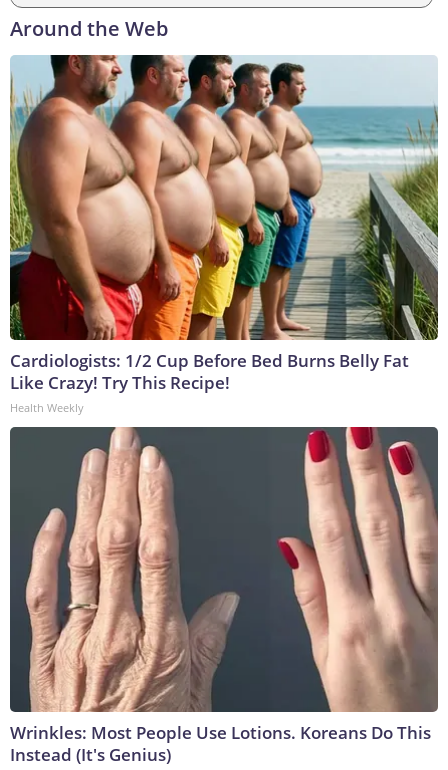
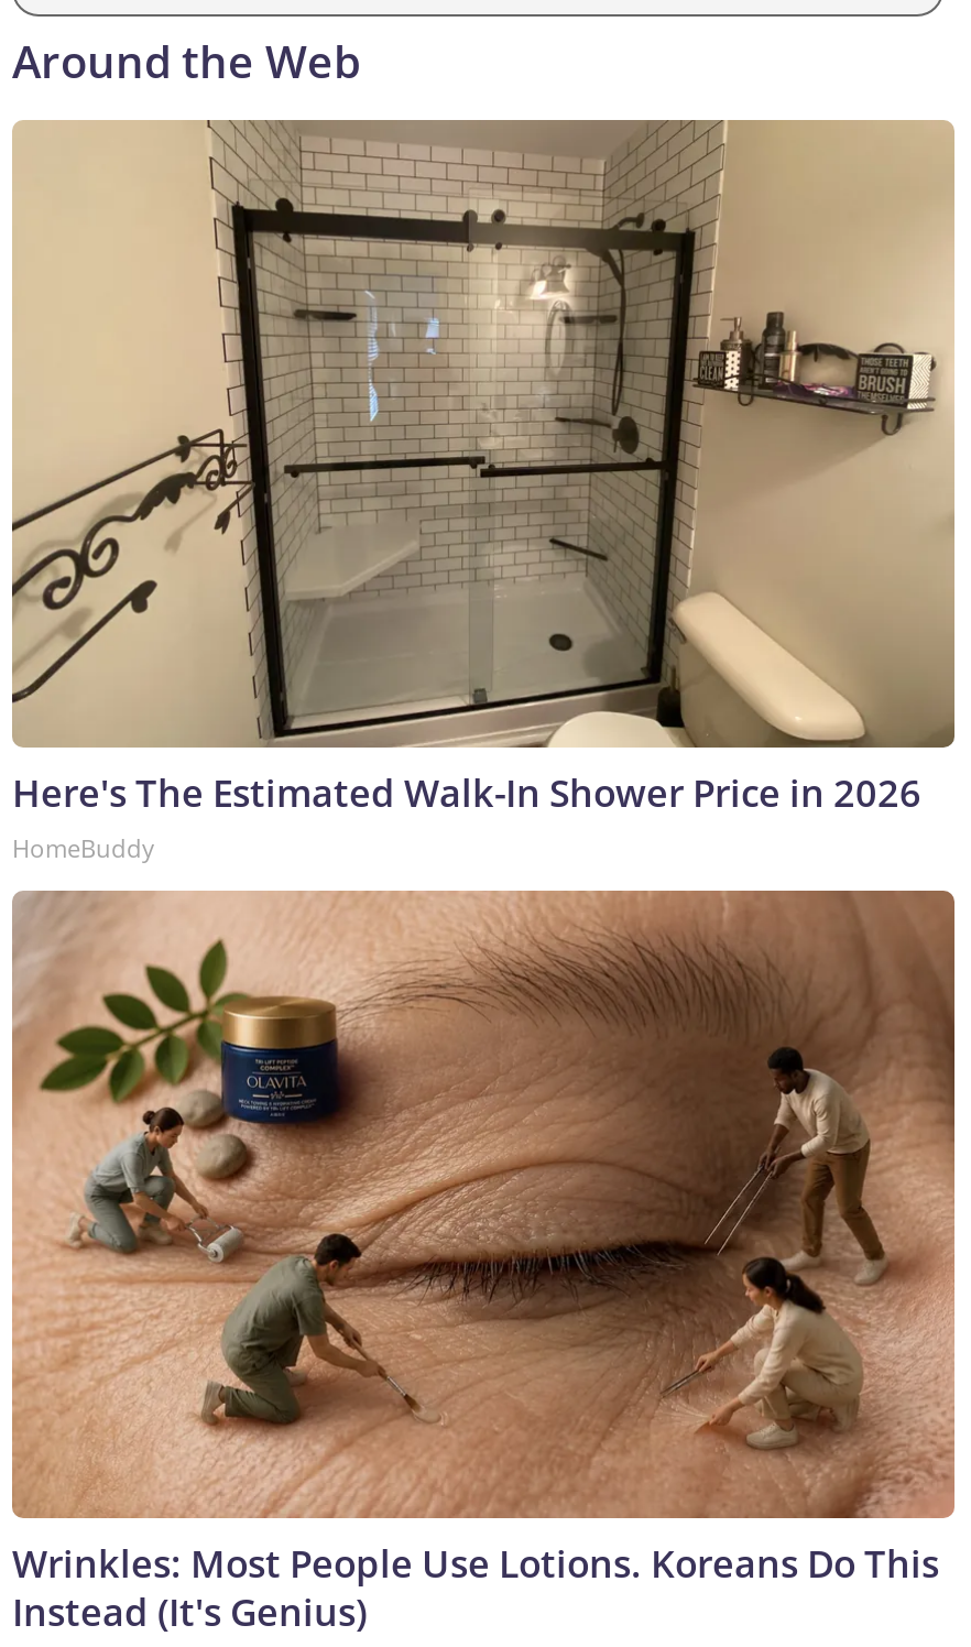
- [image]
- Cardiologists: 1/2 Cup Before Bed Burns Belly Fat
- Like Crazy! Try This Recipe!
- Health Weekly
+ [image]
+ Here's The Estimated Walk-In Shower Price in 2026
+ HomeBuddy

- [image]
+ [image]
